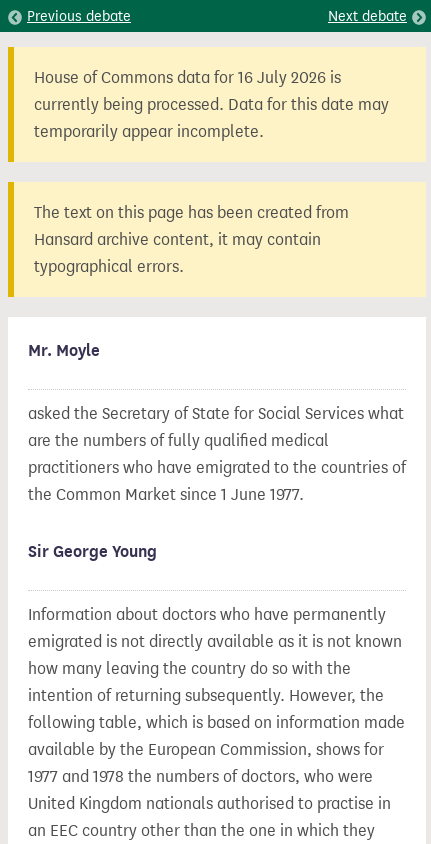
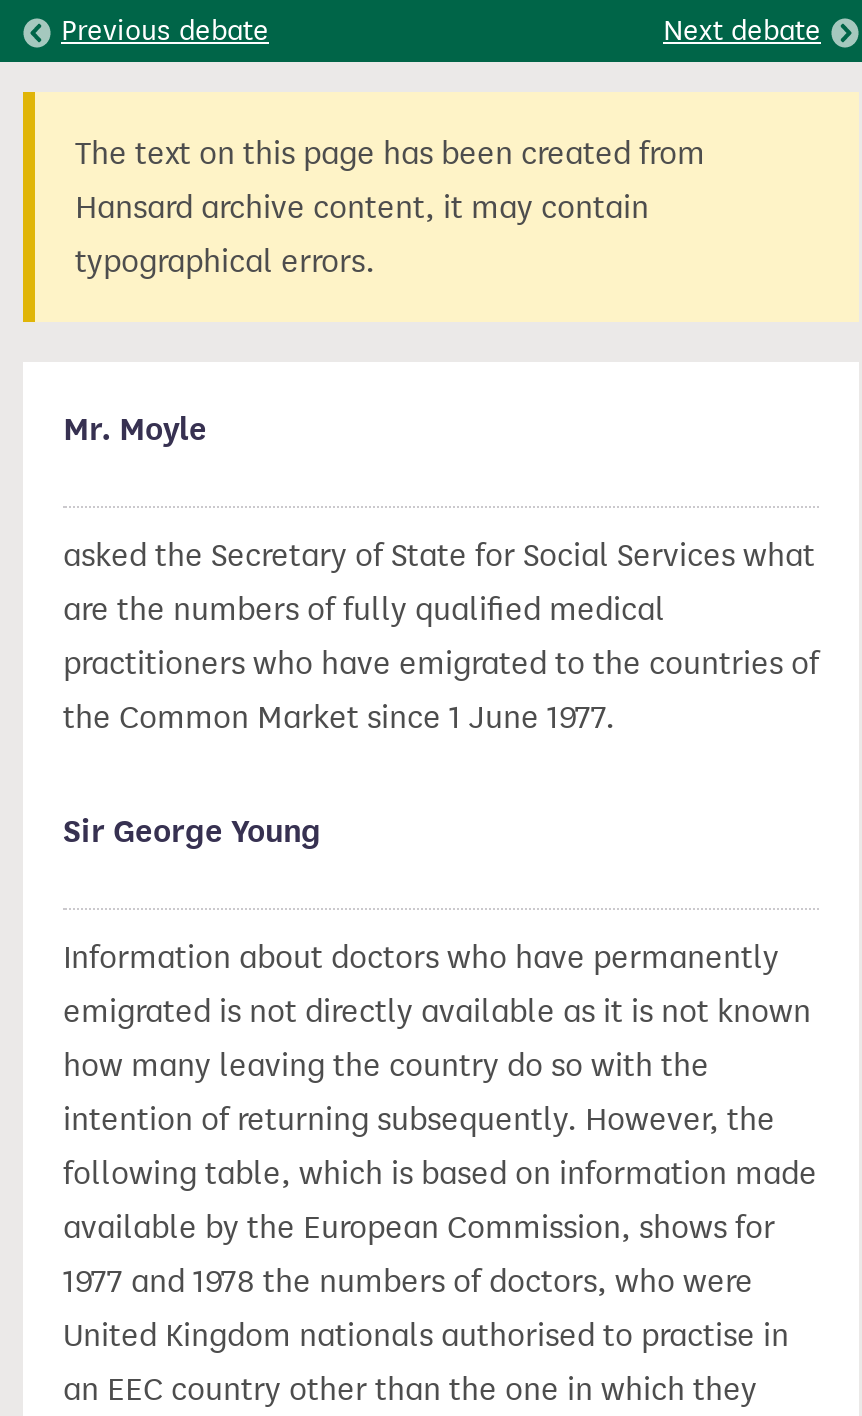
- House of Commons data for 16 July 2026 is
- currently being processed. Data for this date may
- temporarily appear incomplete.
